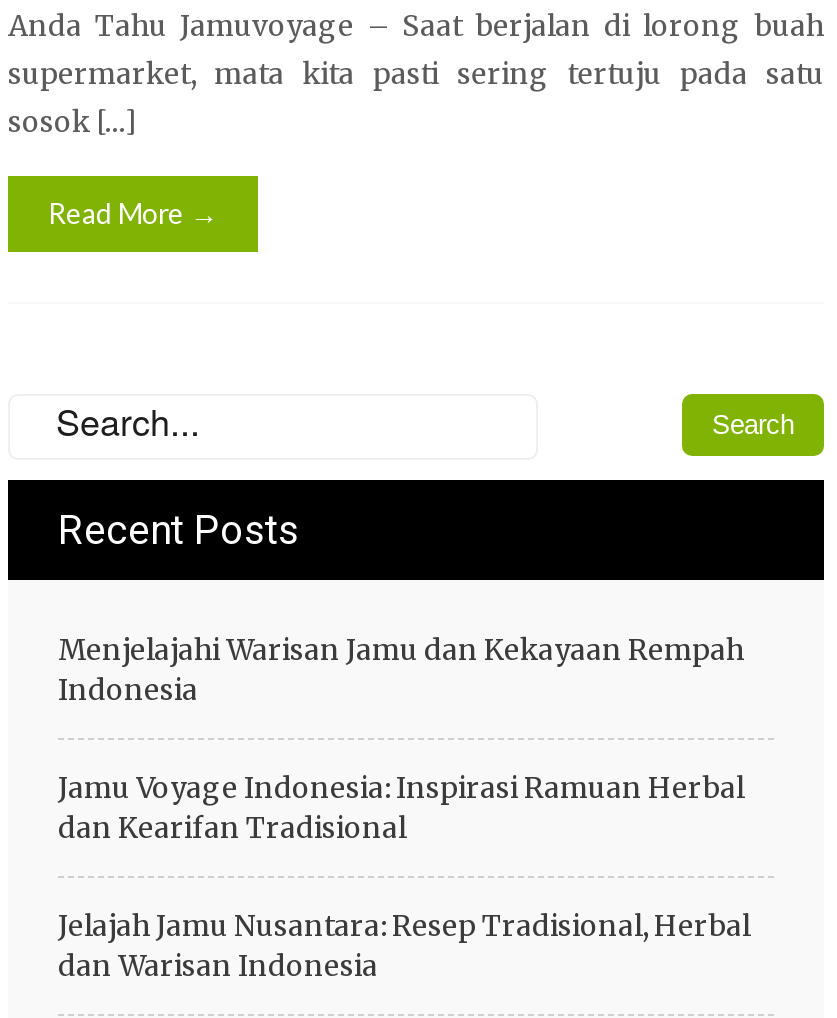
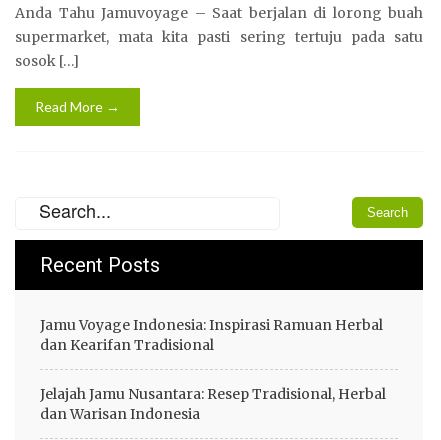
- Menjelajahi Warisan Jamu dan Kekayaan Rempah
- Indonesia
